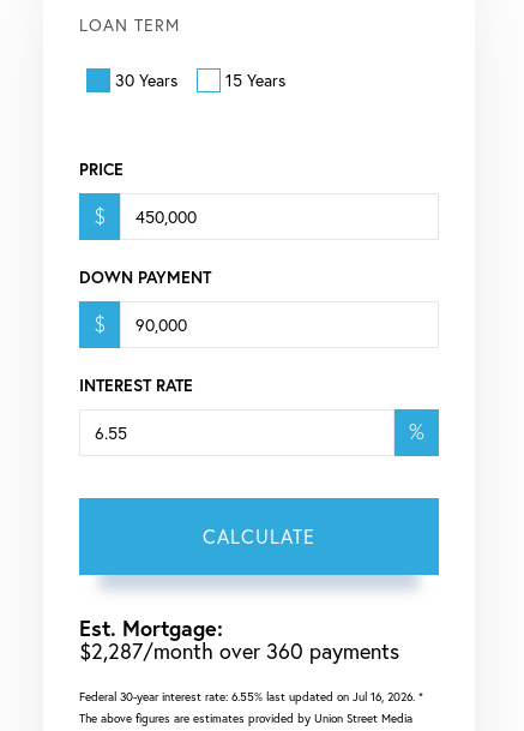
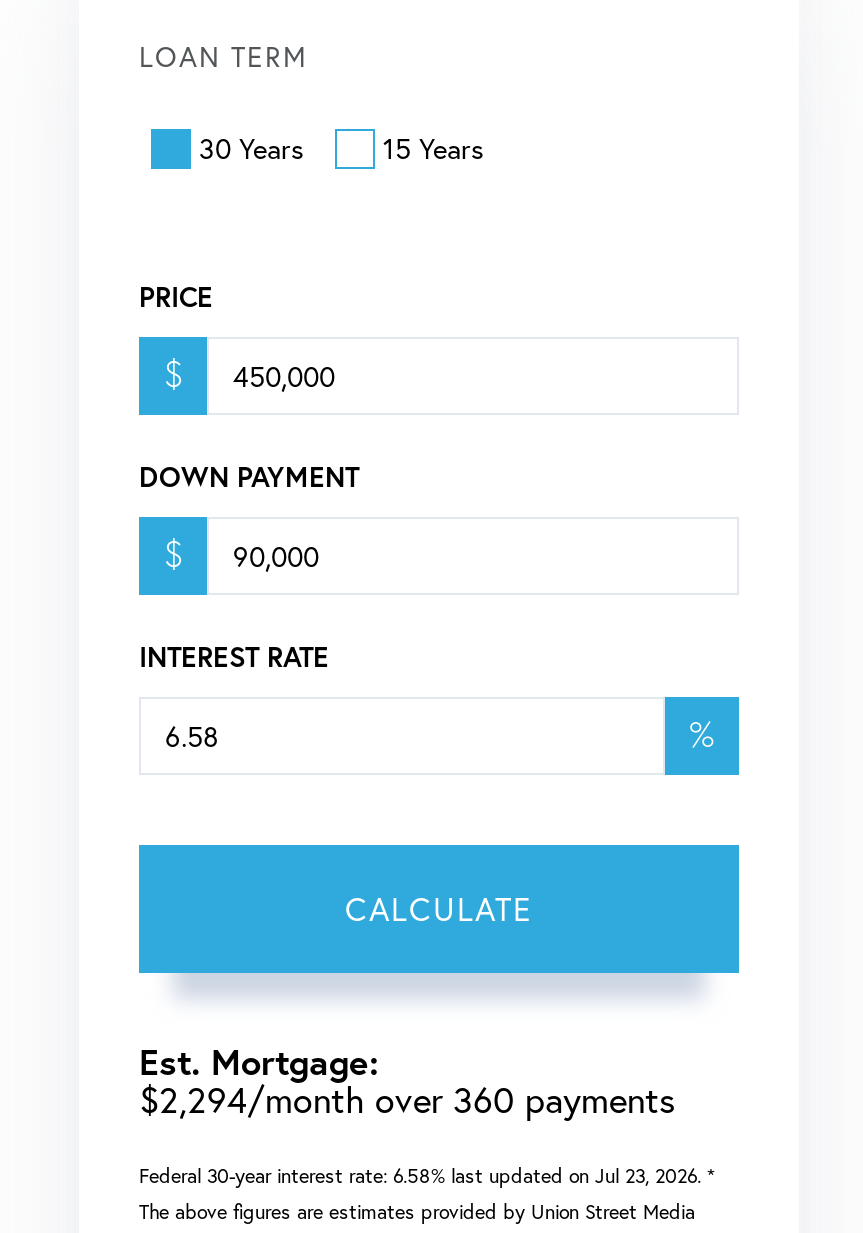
- $2,287/month over 360 payments
+ $2,294/month over 360 payments

- Federal 30-year interest rate: 6.55% last updated on Jul 16, 2026. *
+ Federal 30-year interest rate: 6.58% last updated on Jul 23, 2026. *
